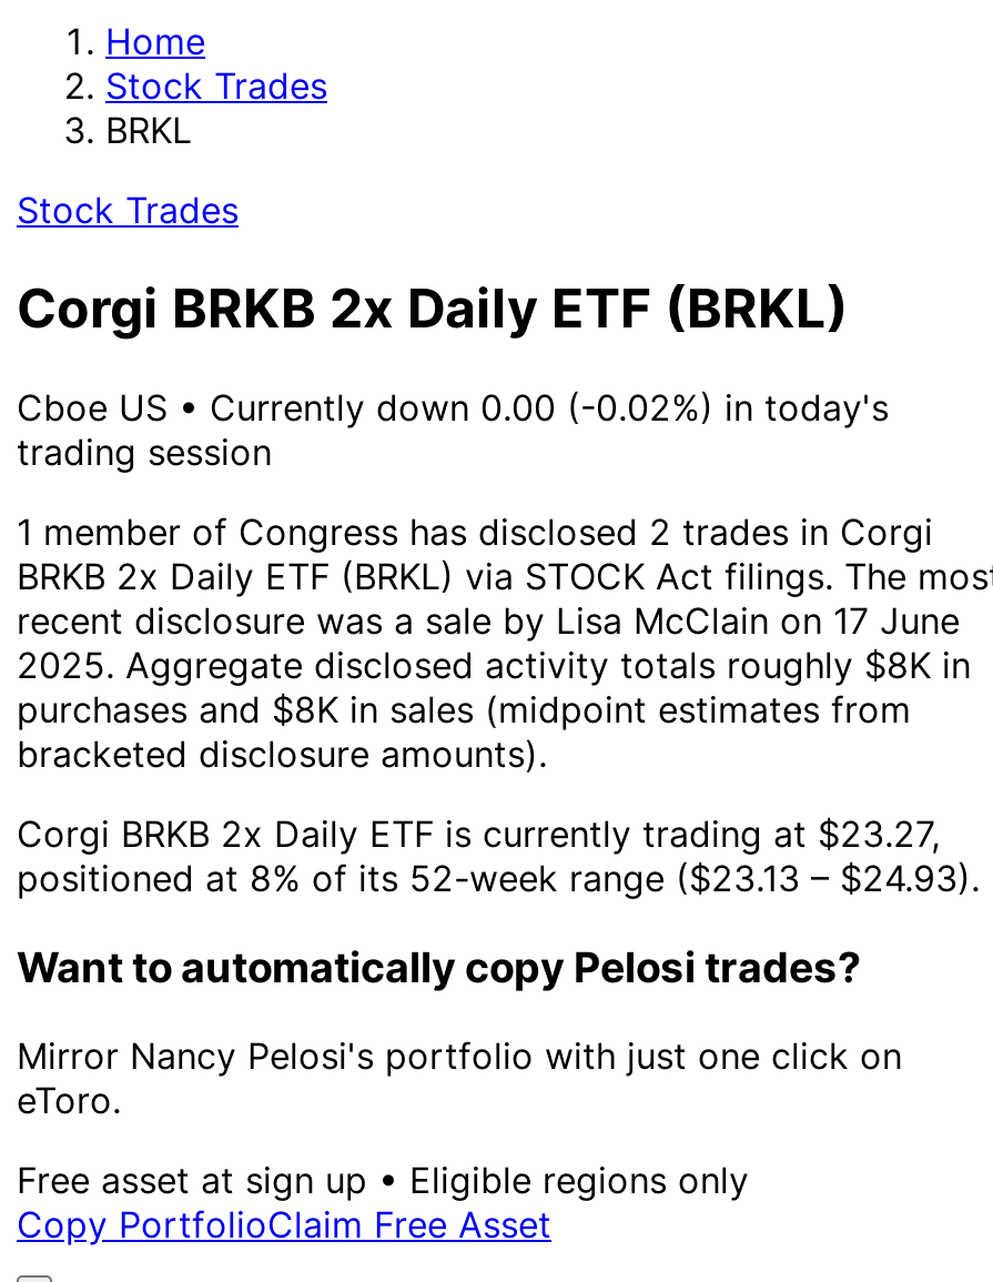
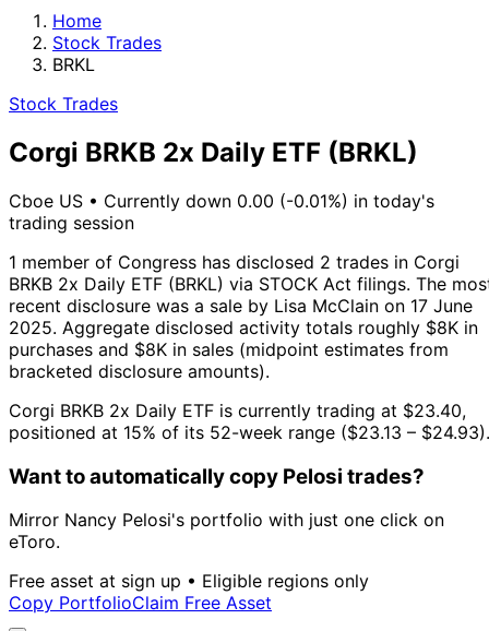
- Cboe US • Currently down 0.00 (-0.02%) in today's
+ Cboe US • Currently down 0.00 (-0.01%) in today's

- Corgi BRKB 2x Daily ETF is currently trading at $23.27,
+ Corgi BRKB 2x Daily ETF is currently trading at $23.40,

- positioned at 8% of its 52-week range ($23.13 – $24.93).
+ positioned at 15% of its 52-week range ($23.13 – $24.93).
